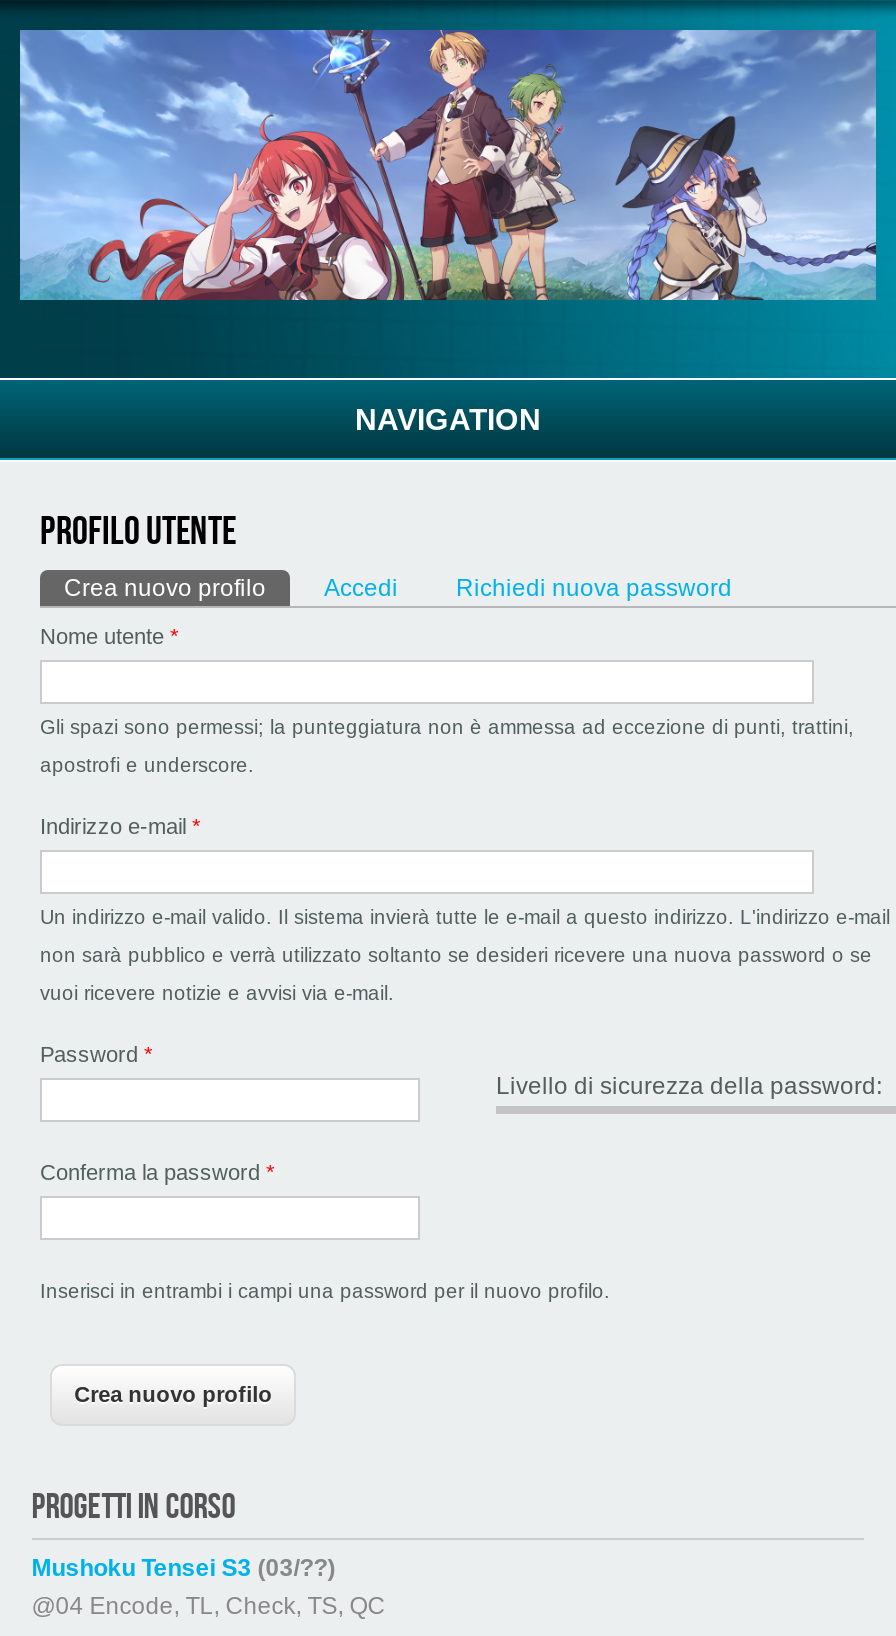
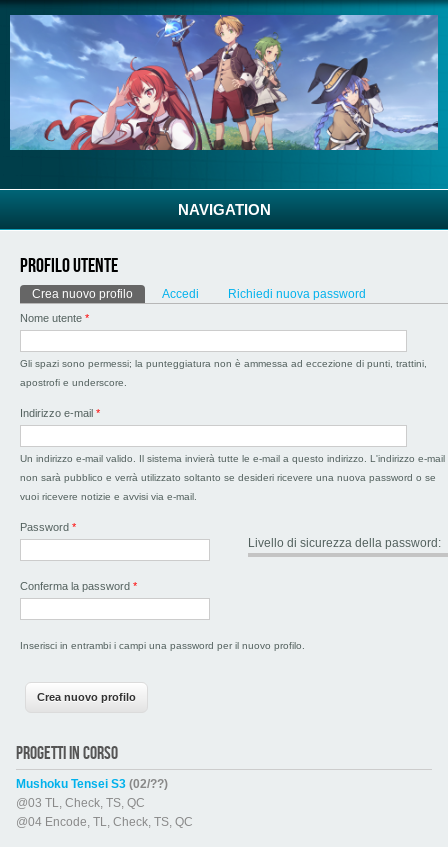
- Mushoku Tensei S3 (03/??)
+ Mushoku Tensei S3 (02/??)
+ @03 TL, Check, TS, QC
